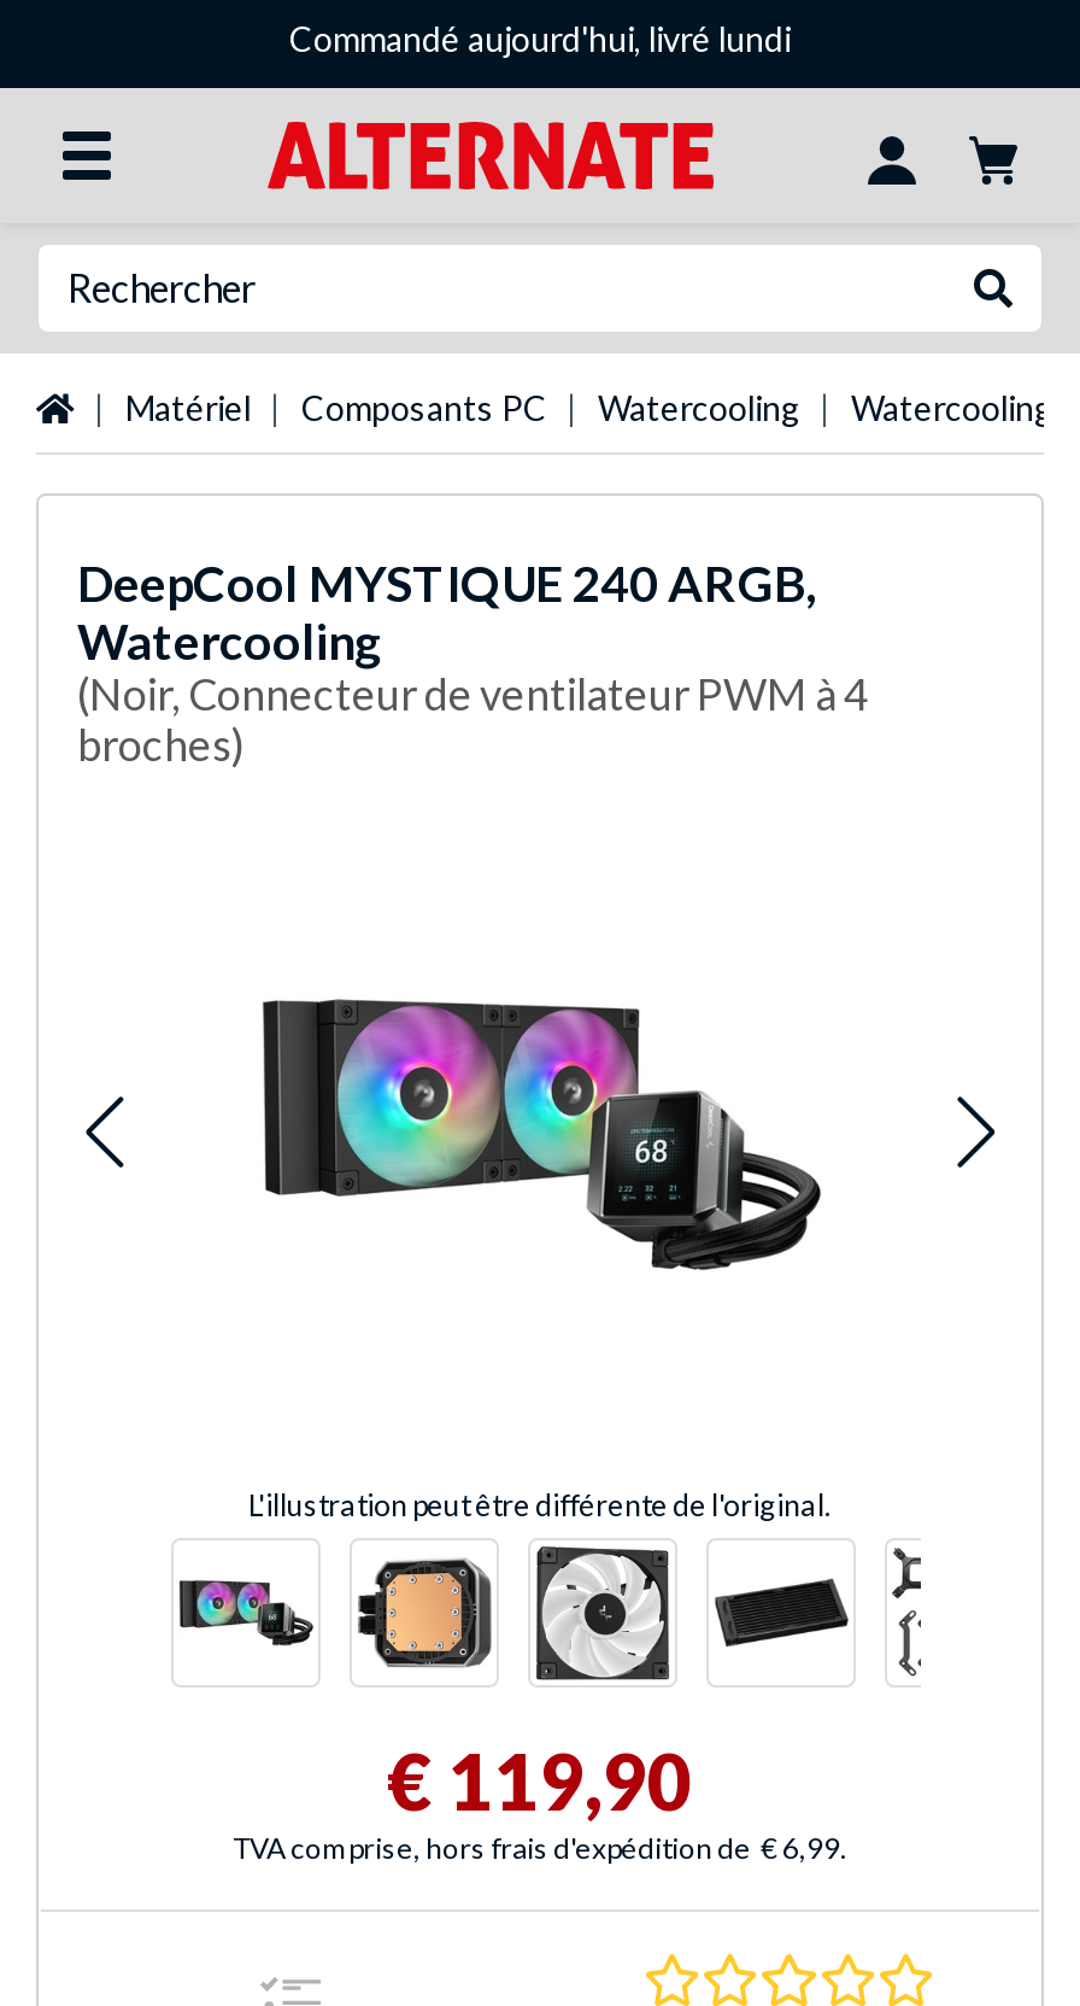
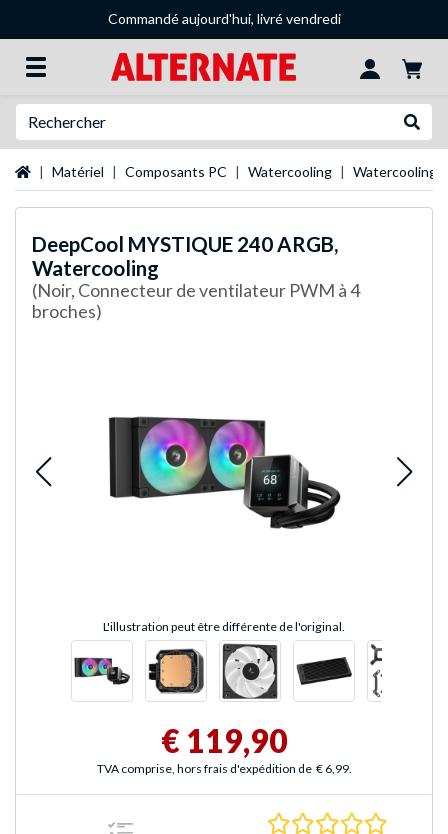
- Commandé aujourd'hui, livré lundi
+ Commandé aujourd'hui, livré vendredi
